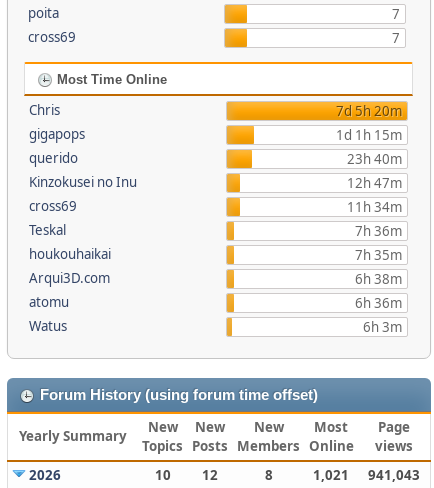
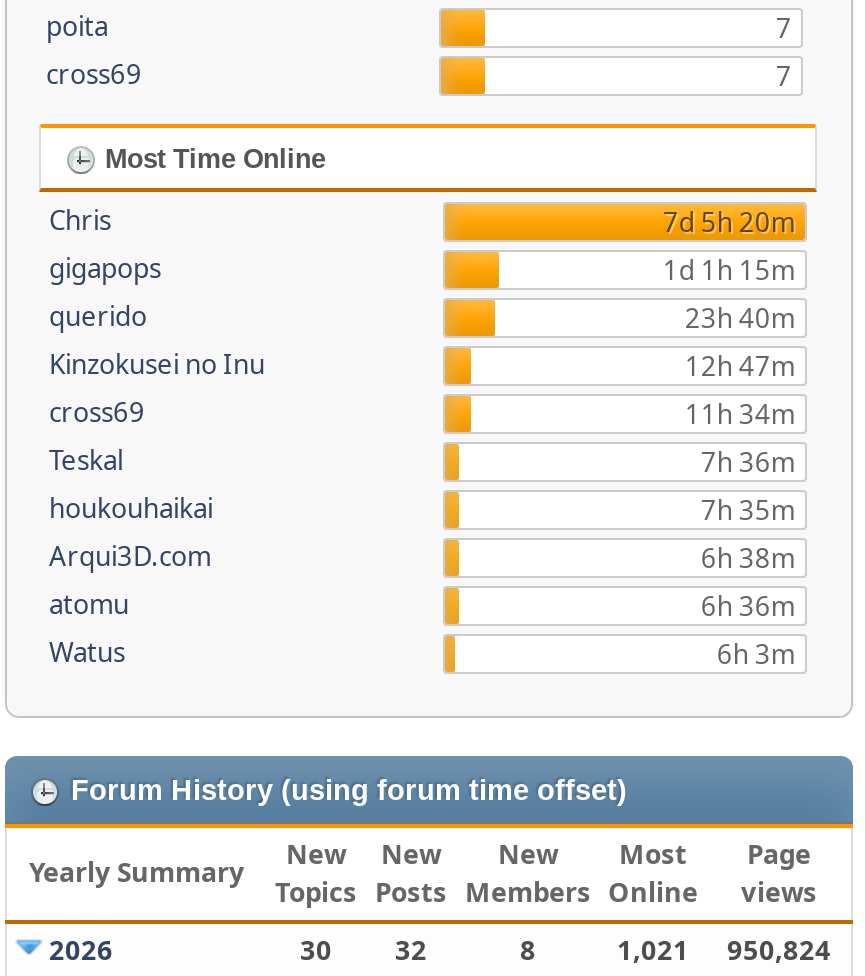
- 10
+ 30

- 12
+ 32

- 1,021 941,043
+ 1,021 950,824
